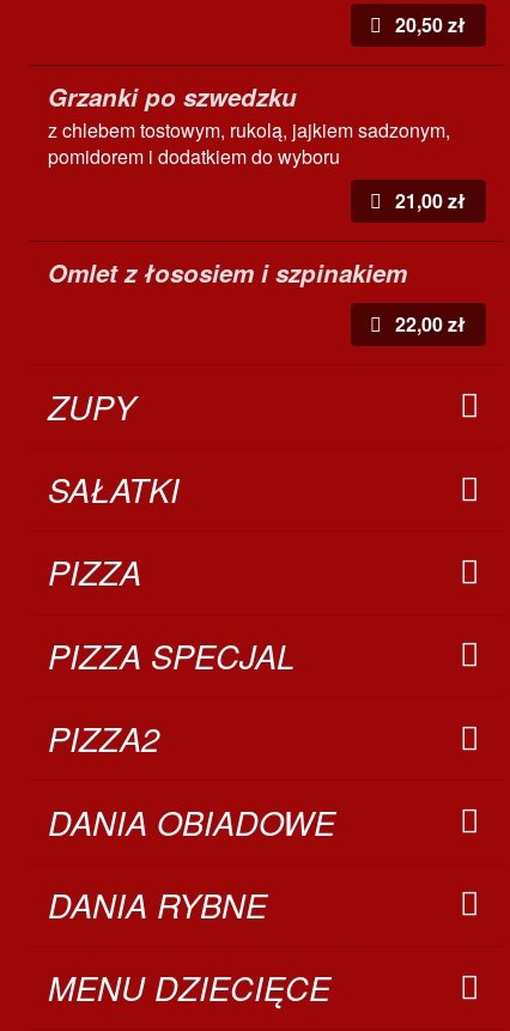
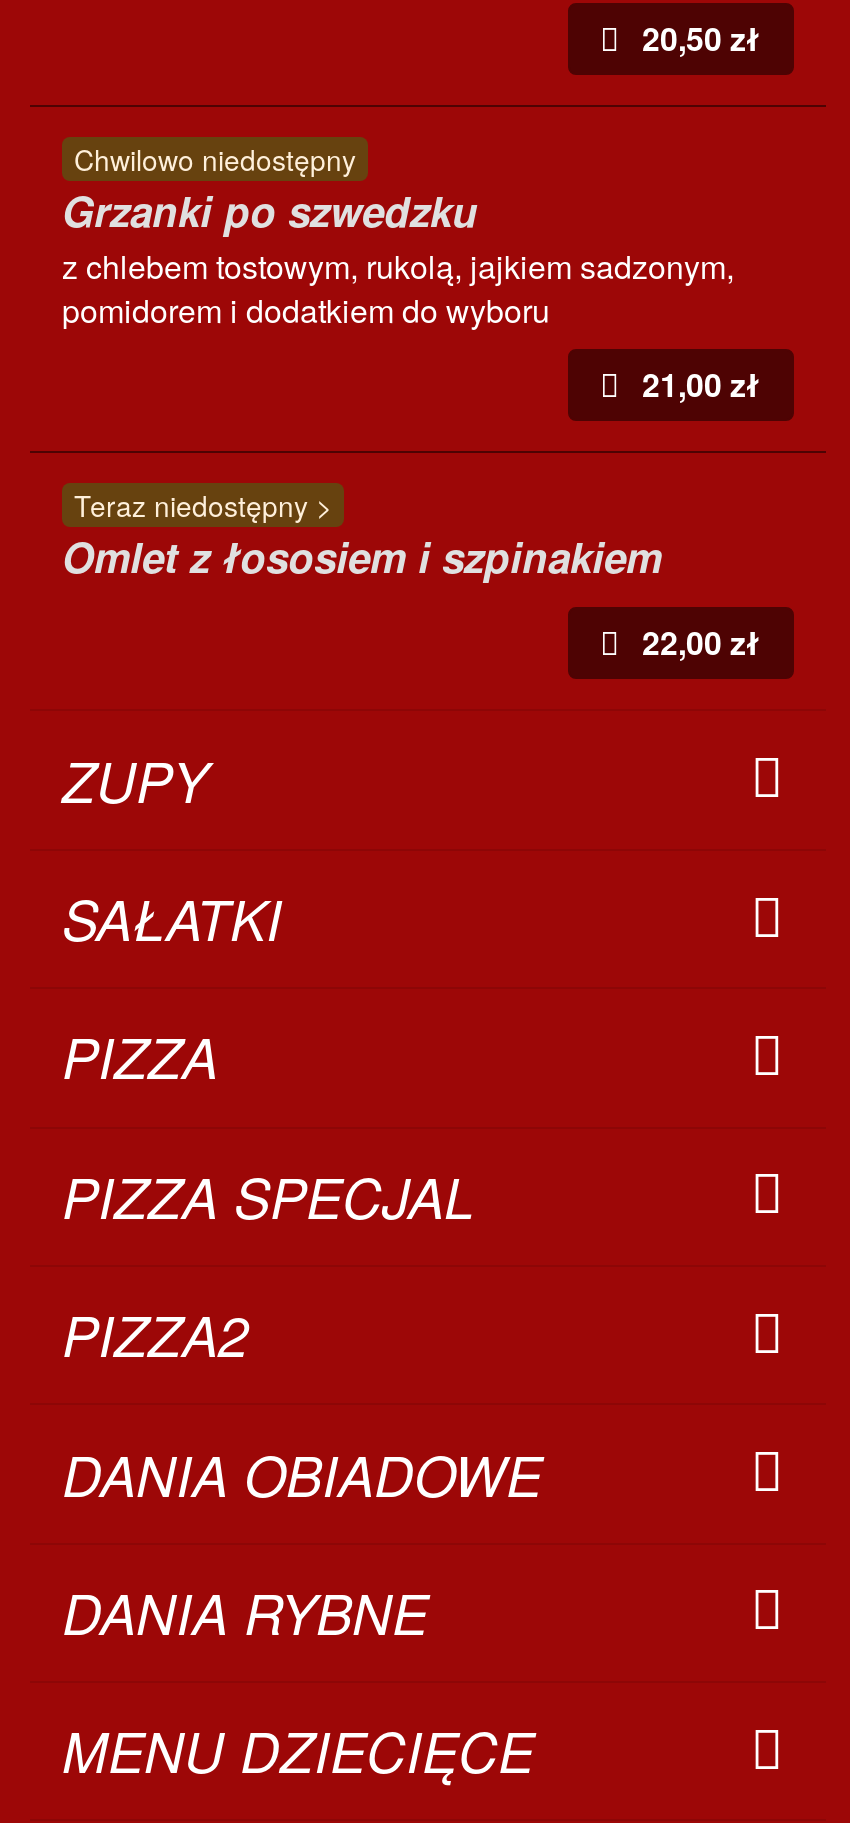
+ Chwilowo niedostępny

+ Teraz niedostępny >
